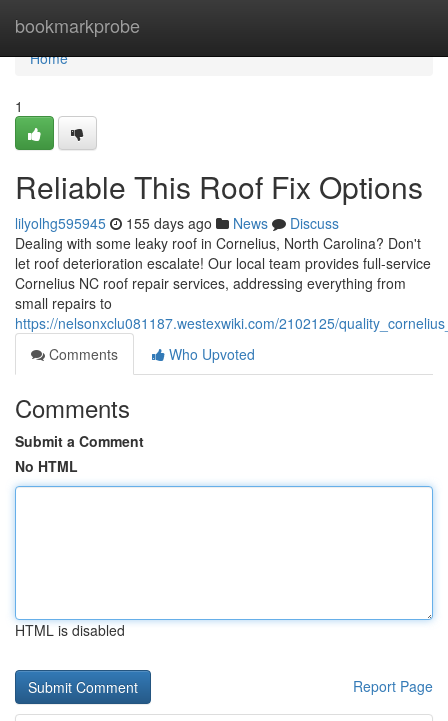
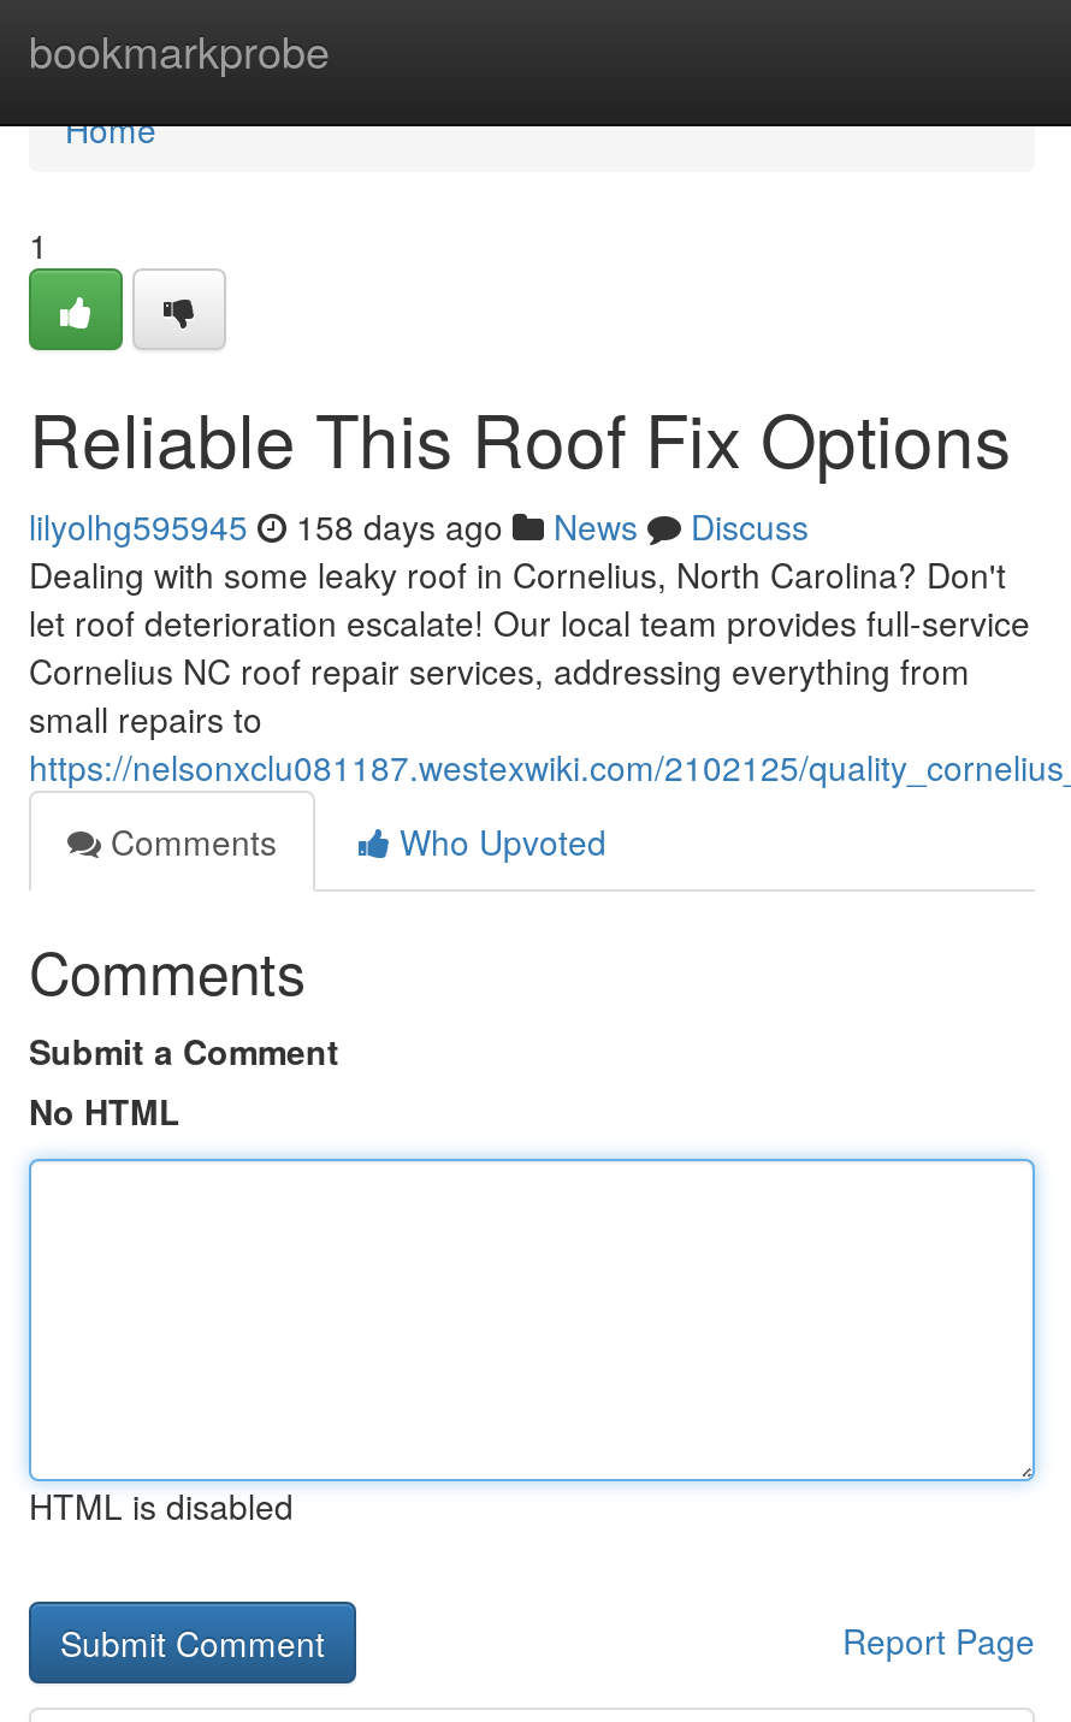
- lilyolhg595945 155 days ago News Discuss
+ lilyolhg595945 158 days ago News Discuss
